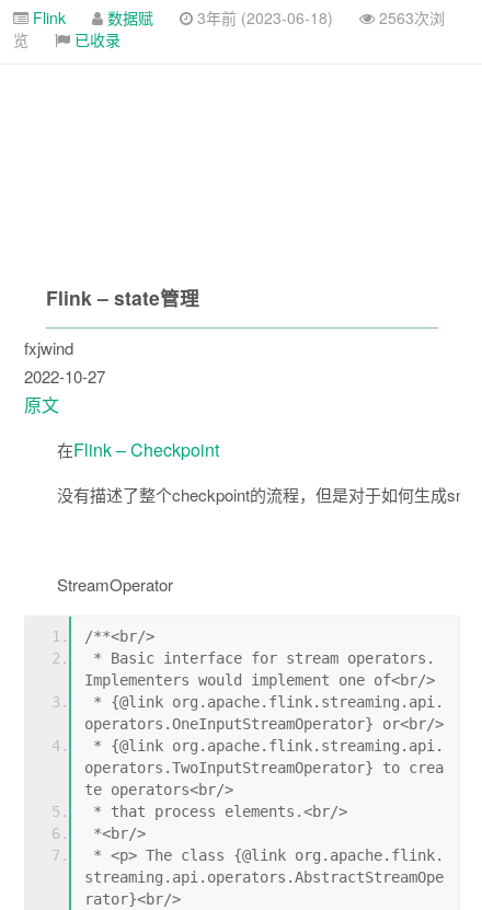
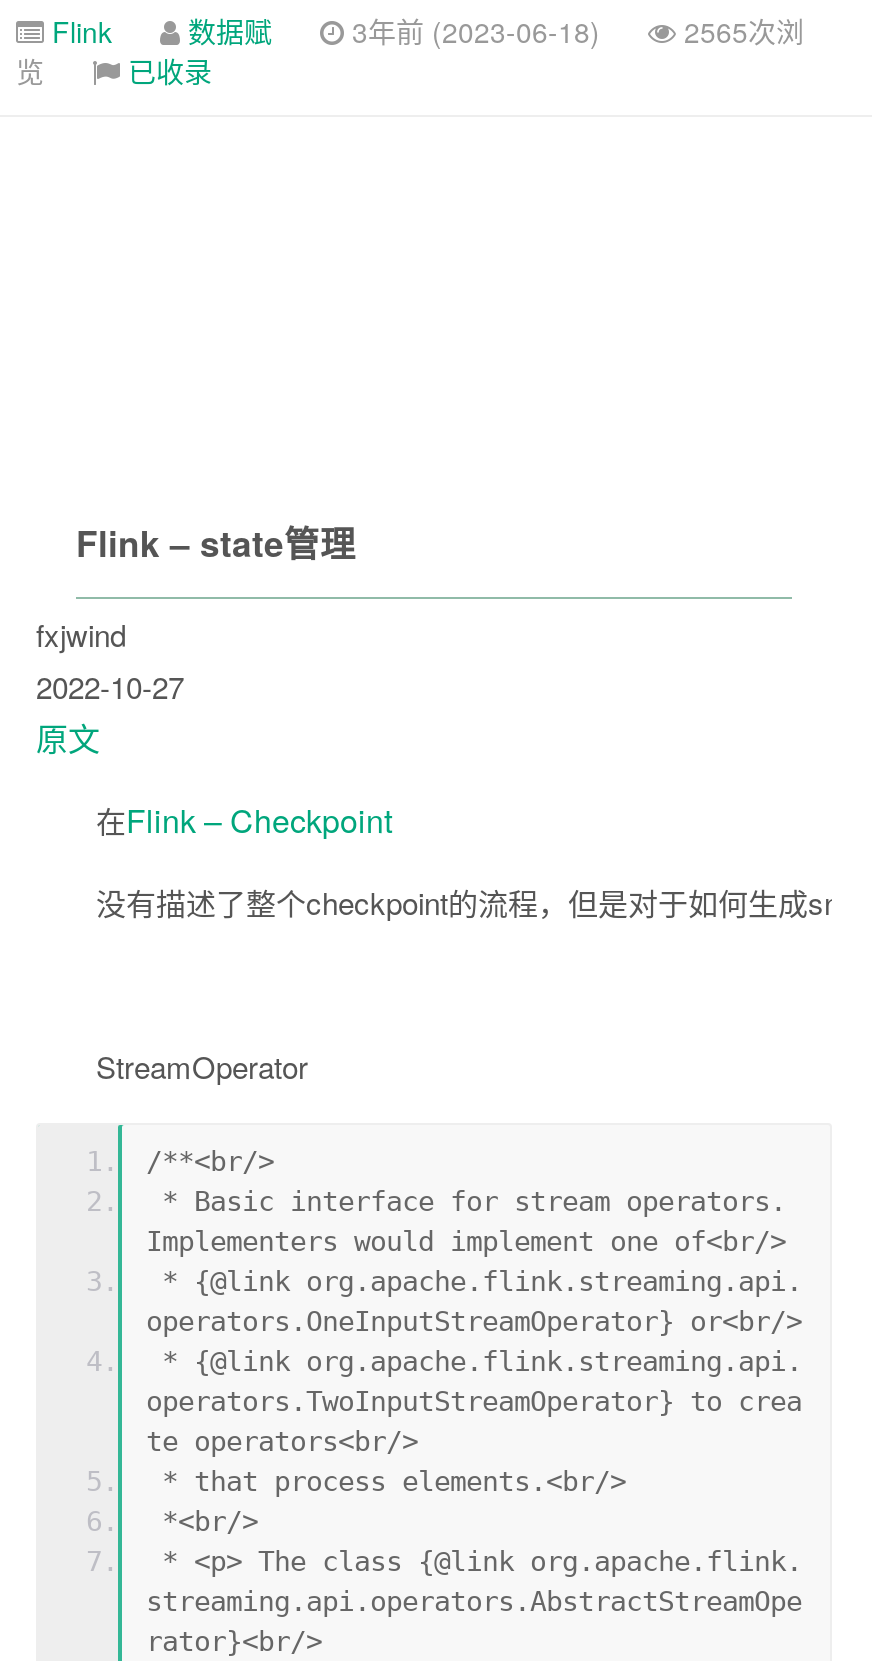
- Flink 数据赋 3年前 (2023-06-18) 2563次浏
+ Flink 数据赋 3年前 (2023-06-18) 2565次浏
